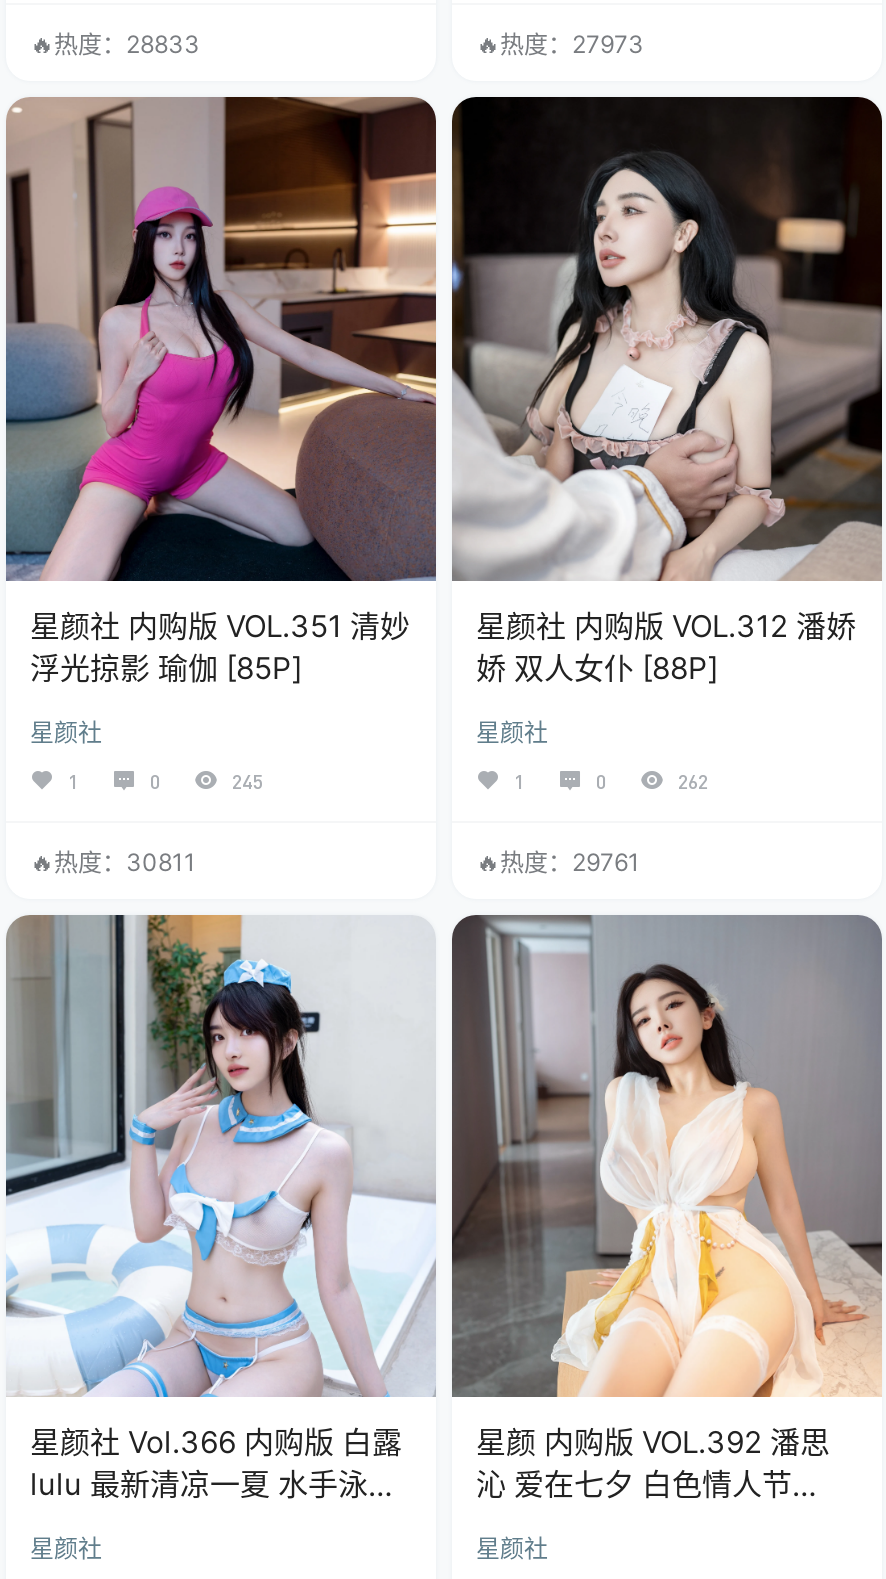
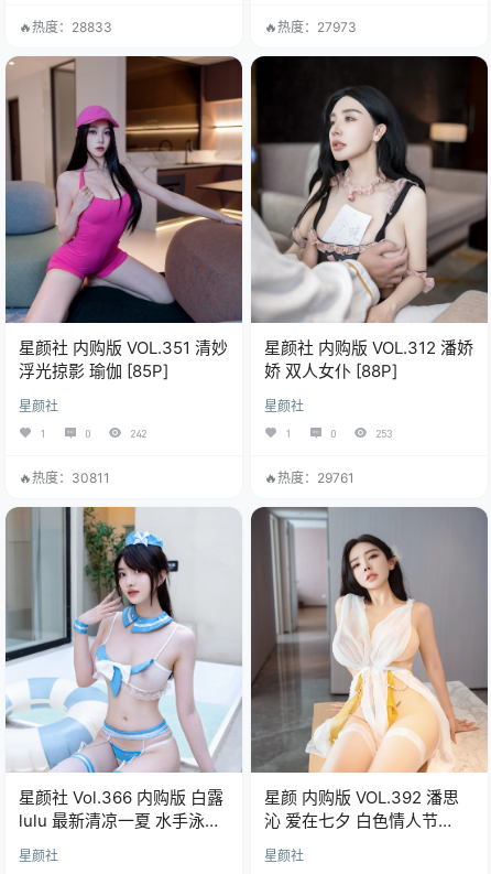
- 245
+ 242

- 262
+ 253
